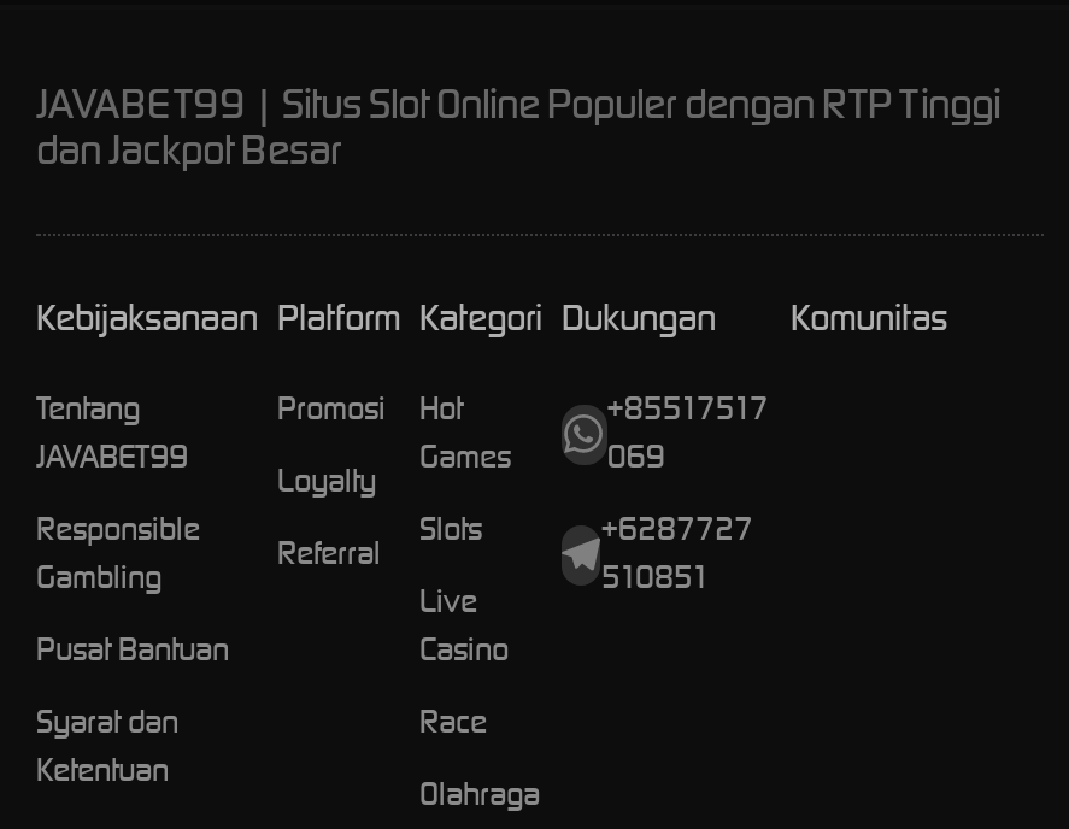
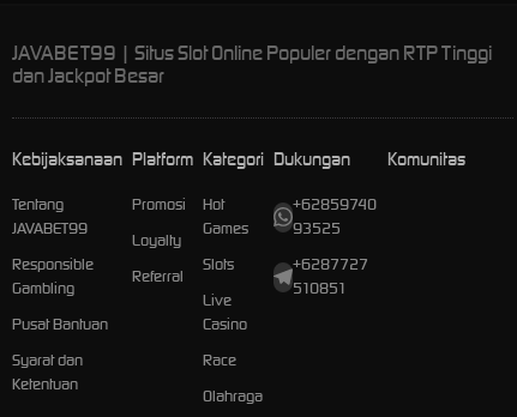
- +85517517
+ +62859740

- 069
+ 93525
